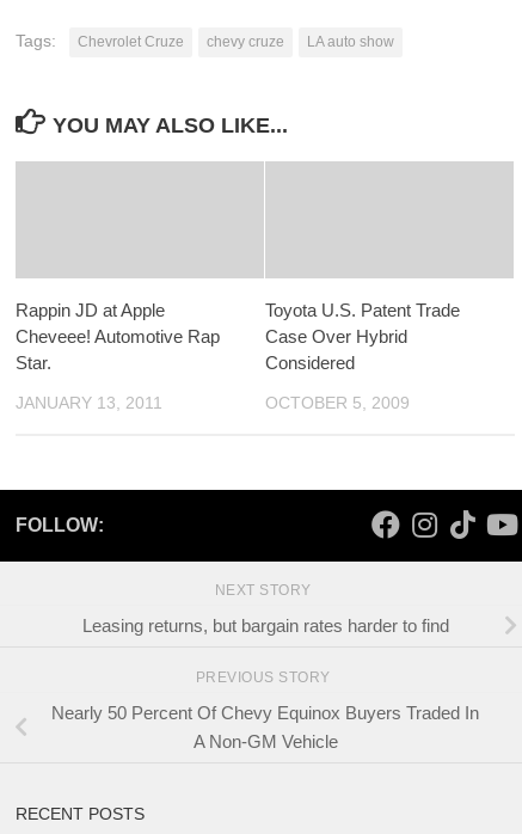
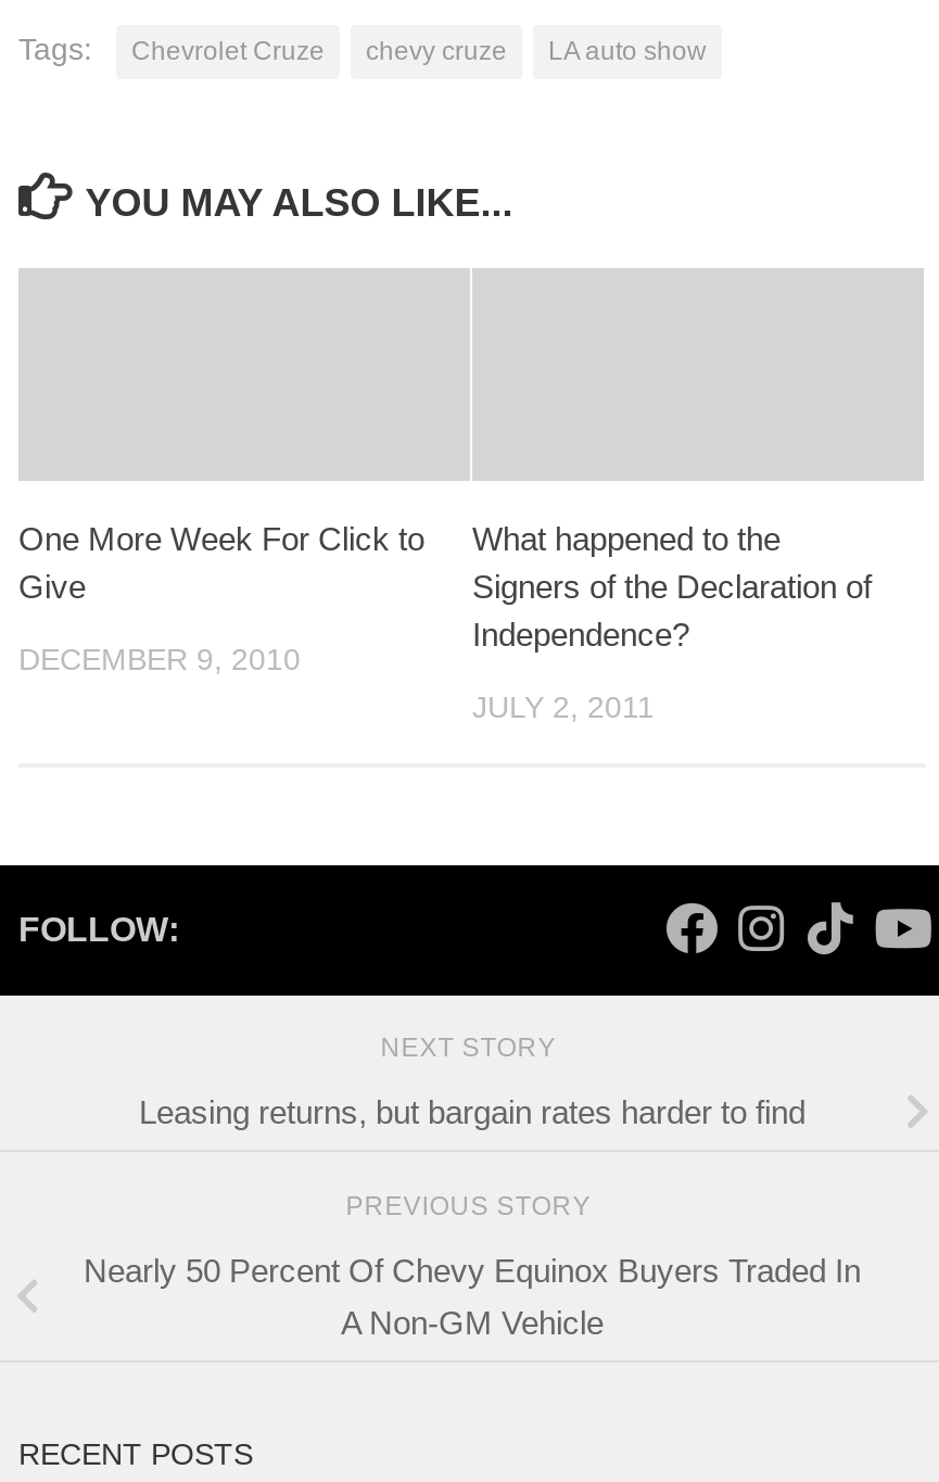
- Rappin JD at Apple
- Cheveee! Automotive Rap
- Star.
+ One More Week For Click to
+ Give

- Toyota U.S. Patent Trade
- Case Over Hybrid
- Considered
+ What happened to the
+ Signers of the Declaration of
+ Independence?

- JANUARY 13, 2011
+ DECEMBER 9, 2010

- OCTOBER 5, 2009
+ JULY 2, 2011
